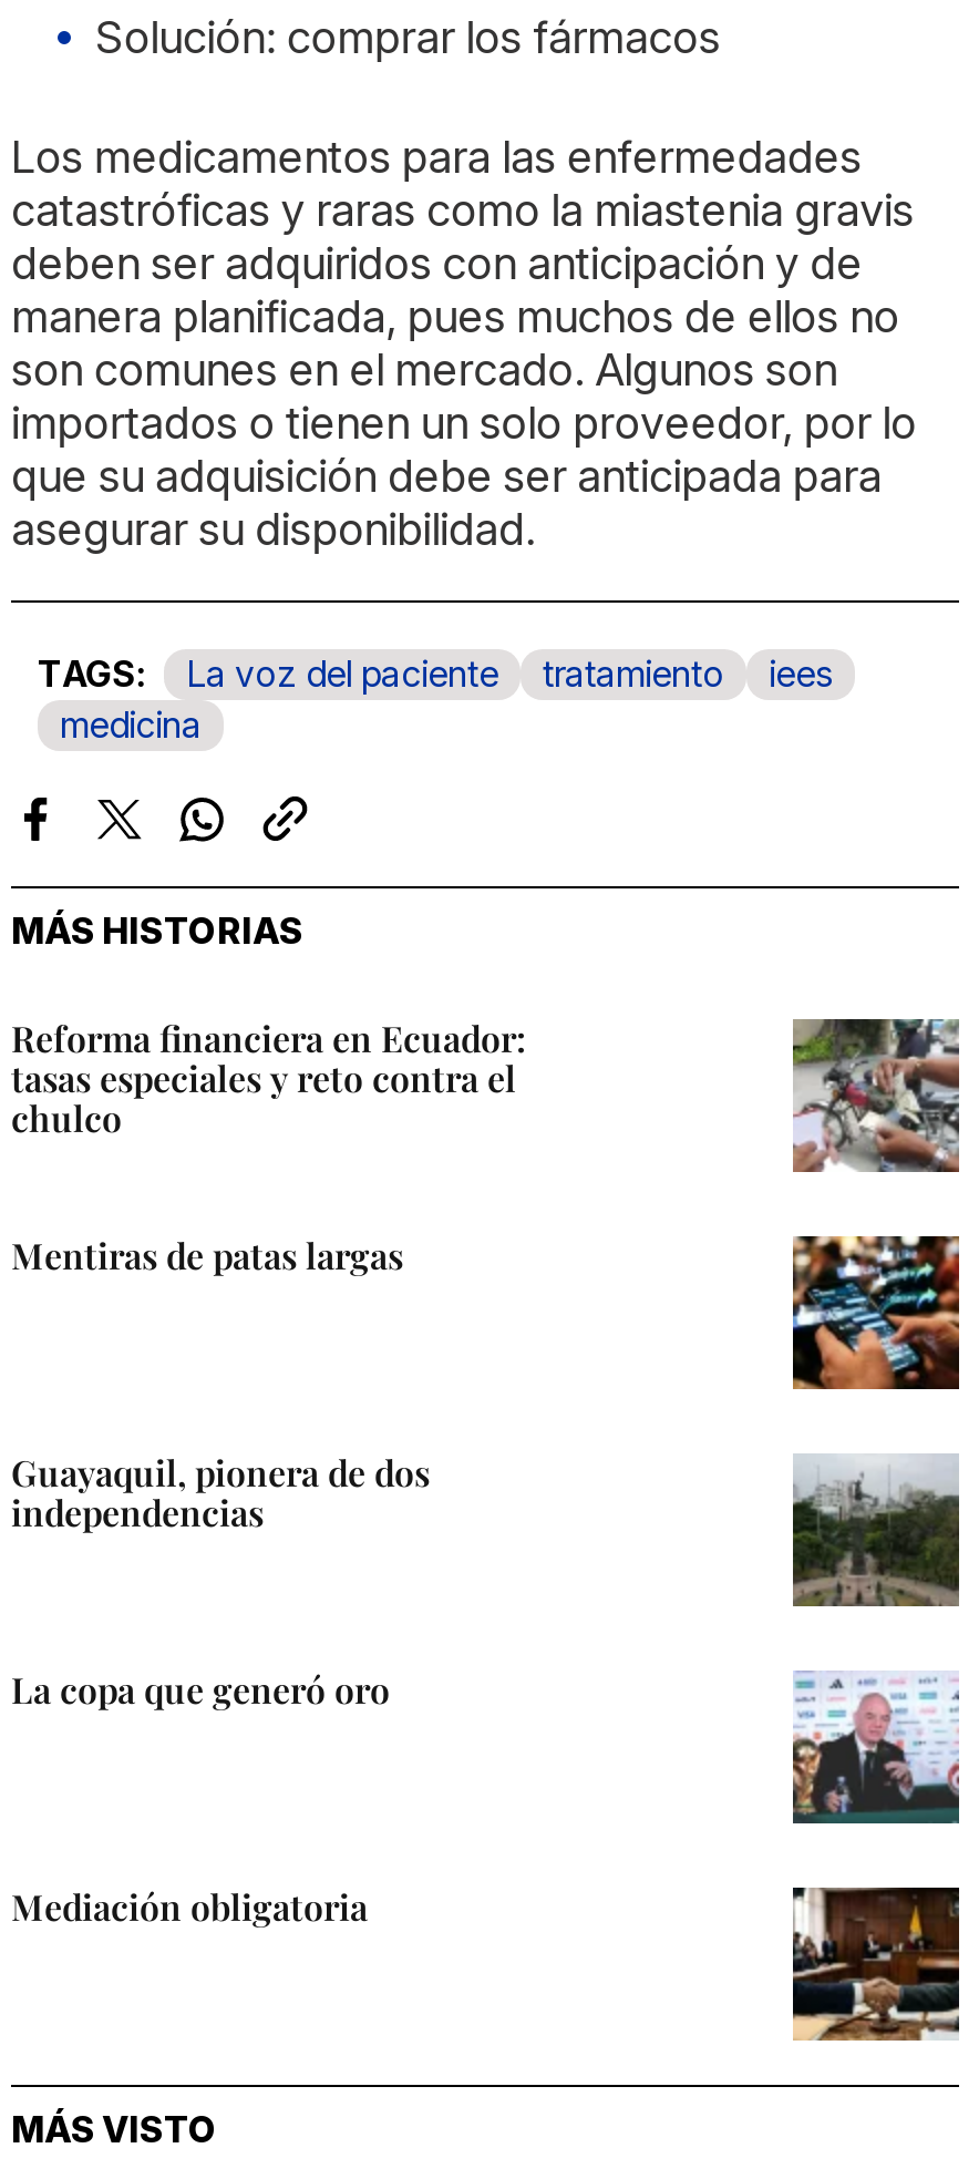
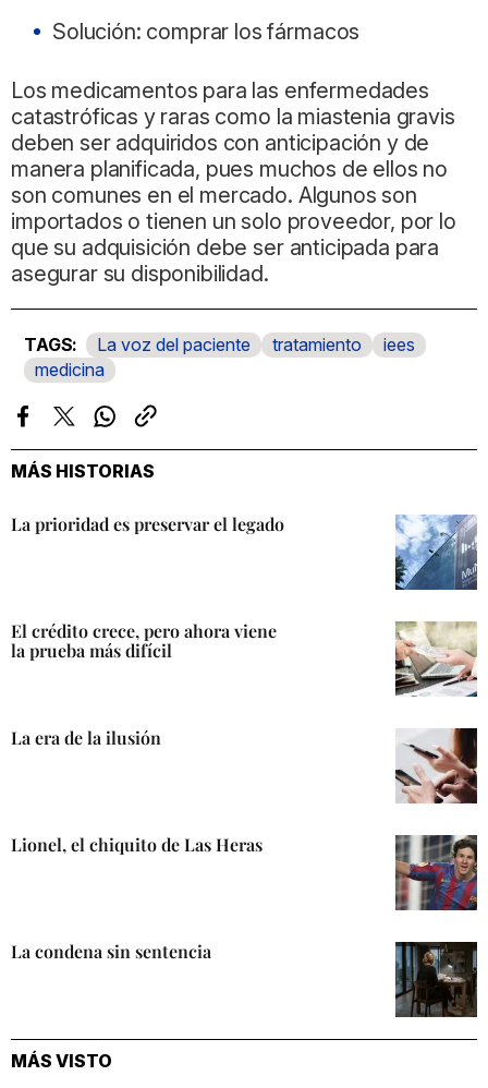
- Reforma financiera en Ecuador:
- tasas especiales y reto contra el
- chulco
+ La prioridad es preservar el legado

- [image]
+ [image]

- Mentiras de patas largas
+ El crédito crece, pero ahora viene
+ la prueba más difícil

- [image]
+ [image]

- Guayaquil, pionera de dos
- independencias
+ La era de la ilusión

- [image]
+ [image]

- La copa que generó oro
+ Lionel, el chiquito de Las Heras

- [image]
+ [image]

- Mediación obligatoria
+ La condena sin sentencia

- [image]
+ [image]
